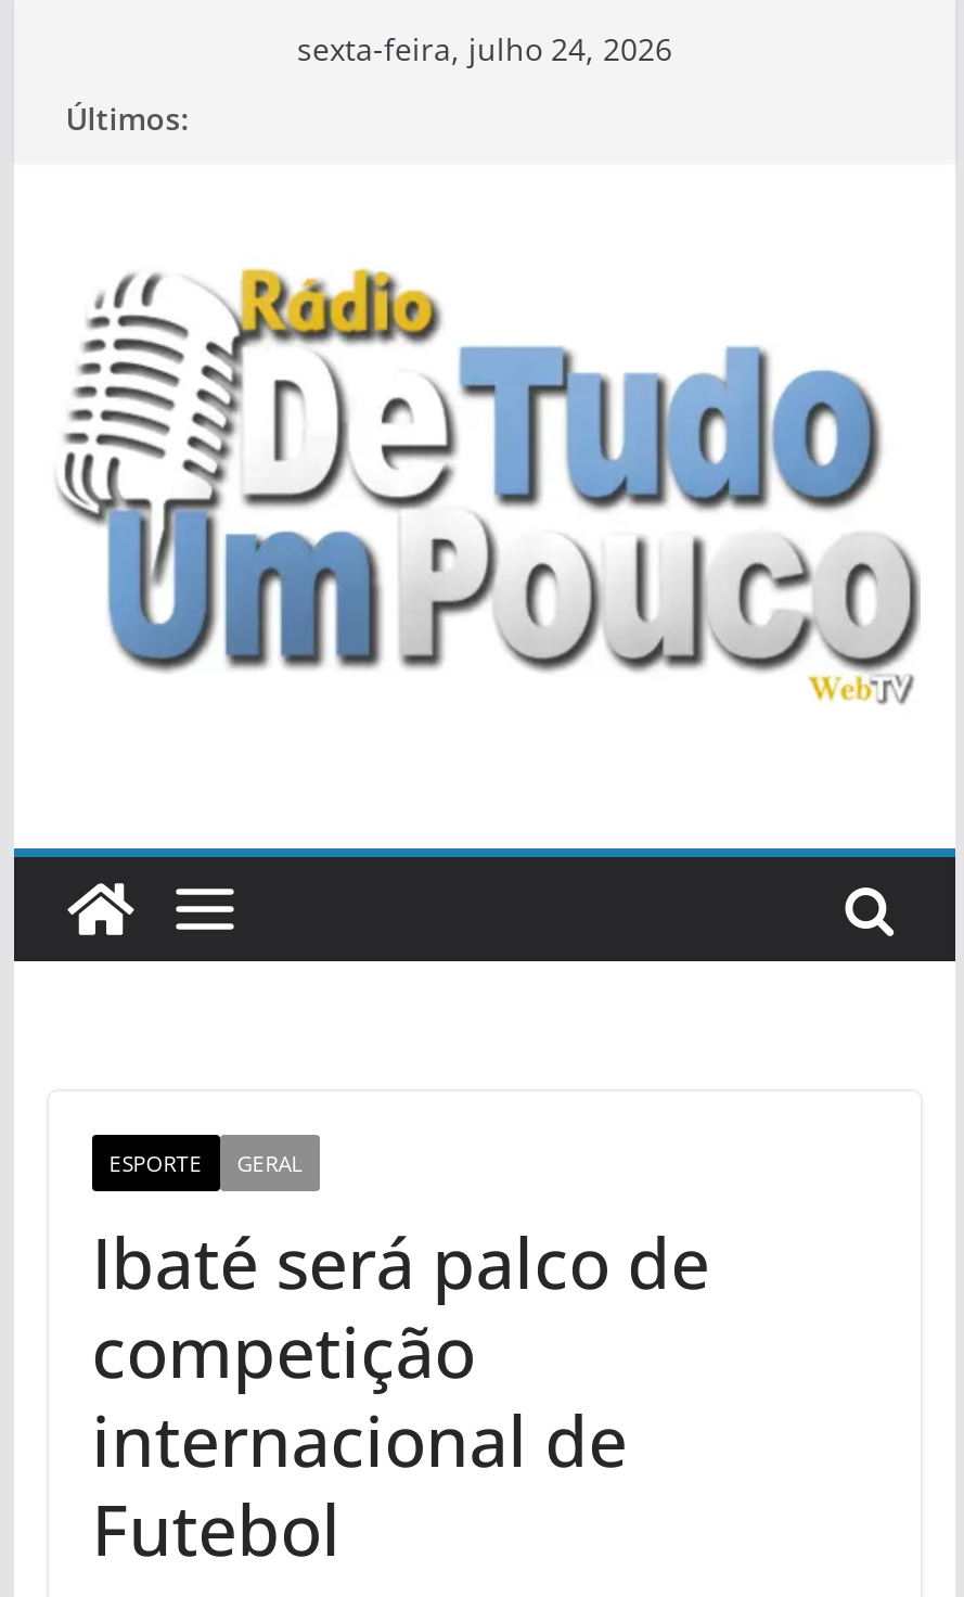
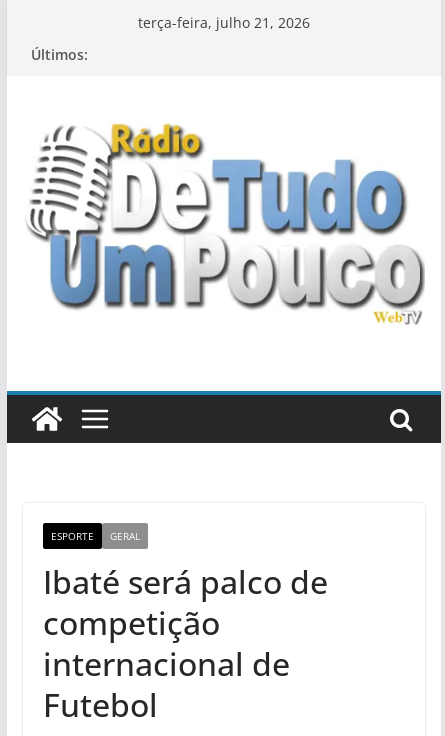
- sexta-feira, julho 24, 2026
+ terça-feira, julho 21, 2026
